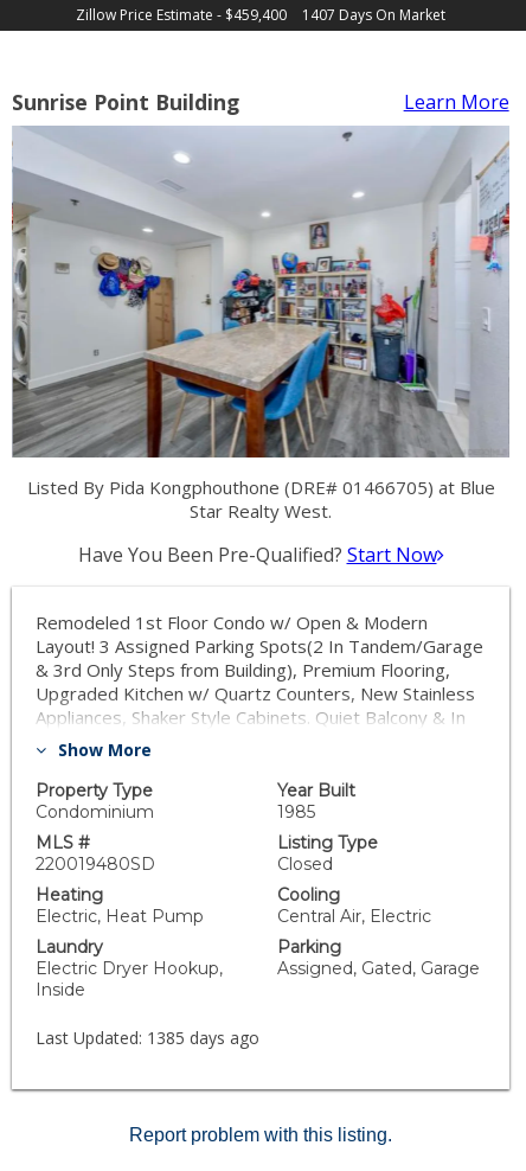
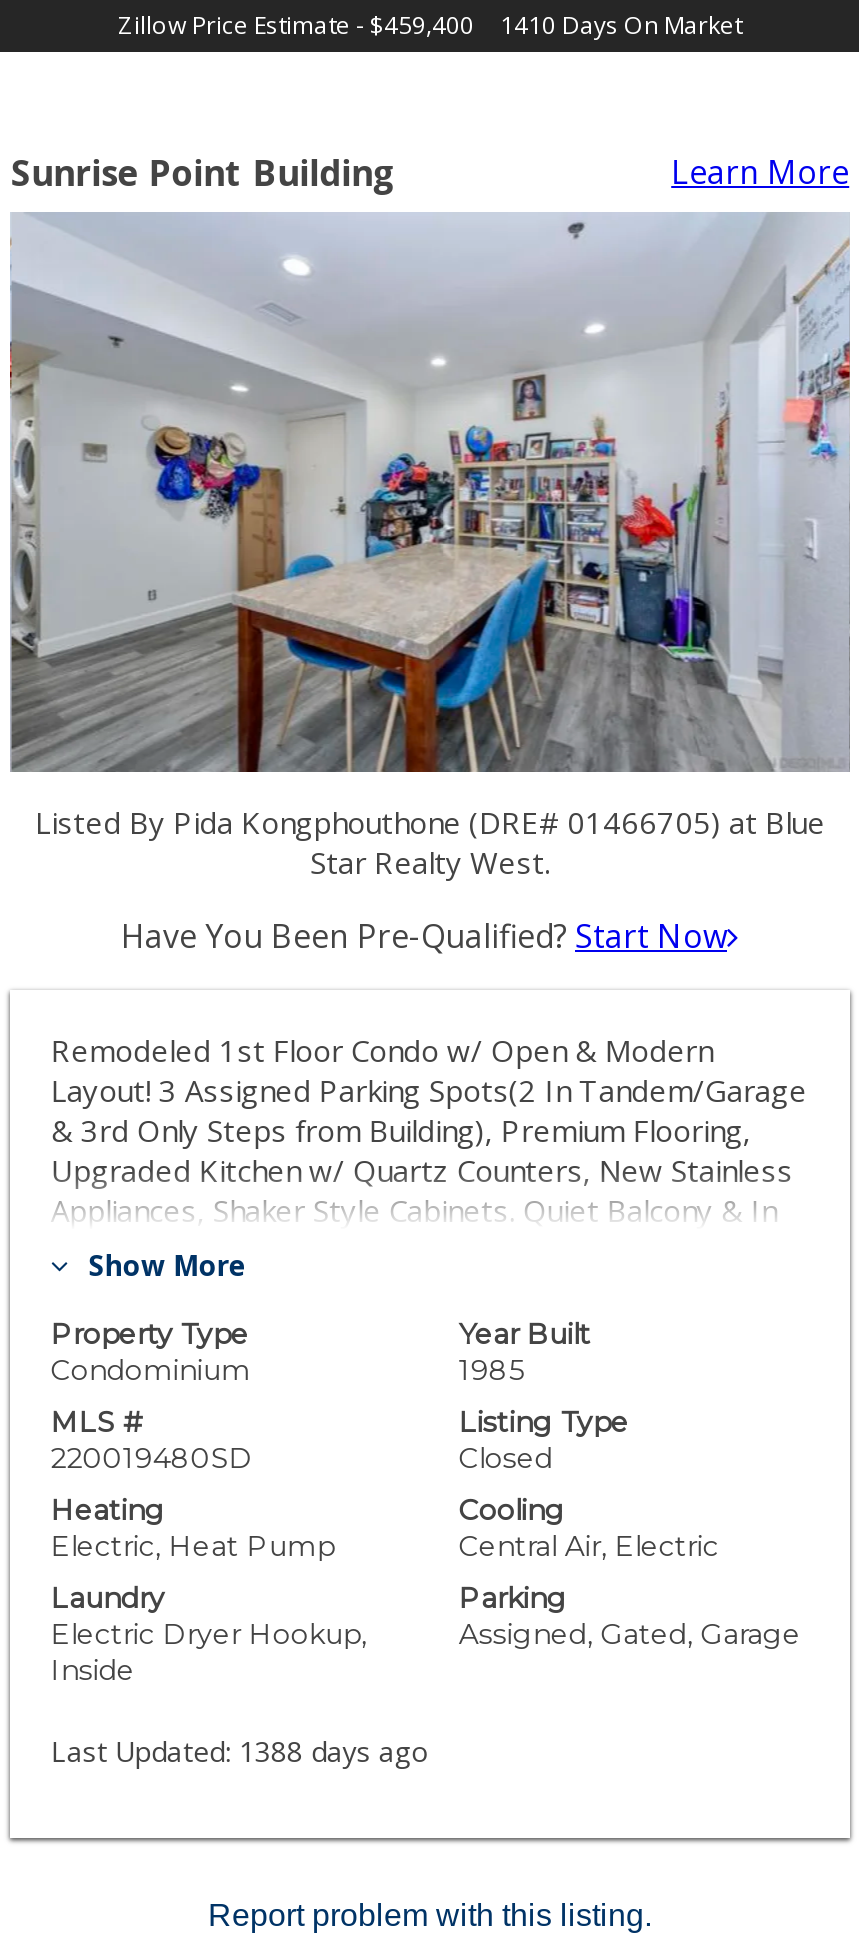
- 1407 Days On Market
+ 1410 Days On Market

- Last Updated: 1385 days ago
+ Last Updated: 1388 days ago
